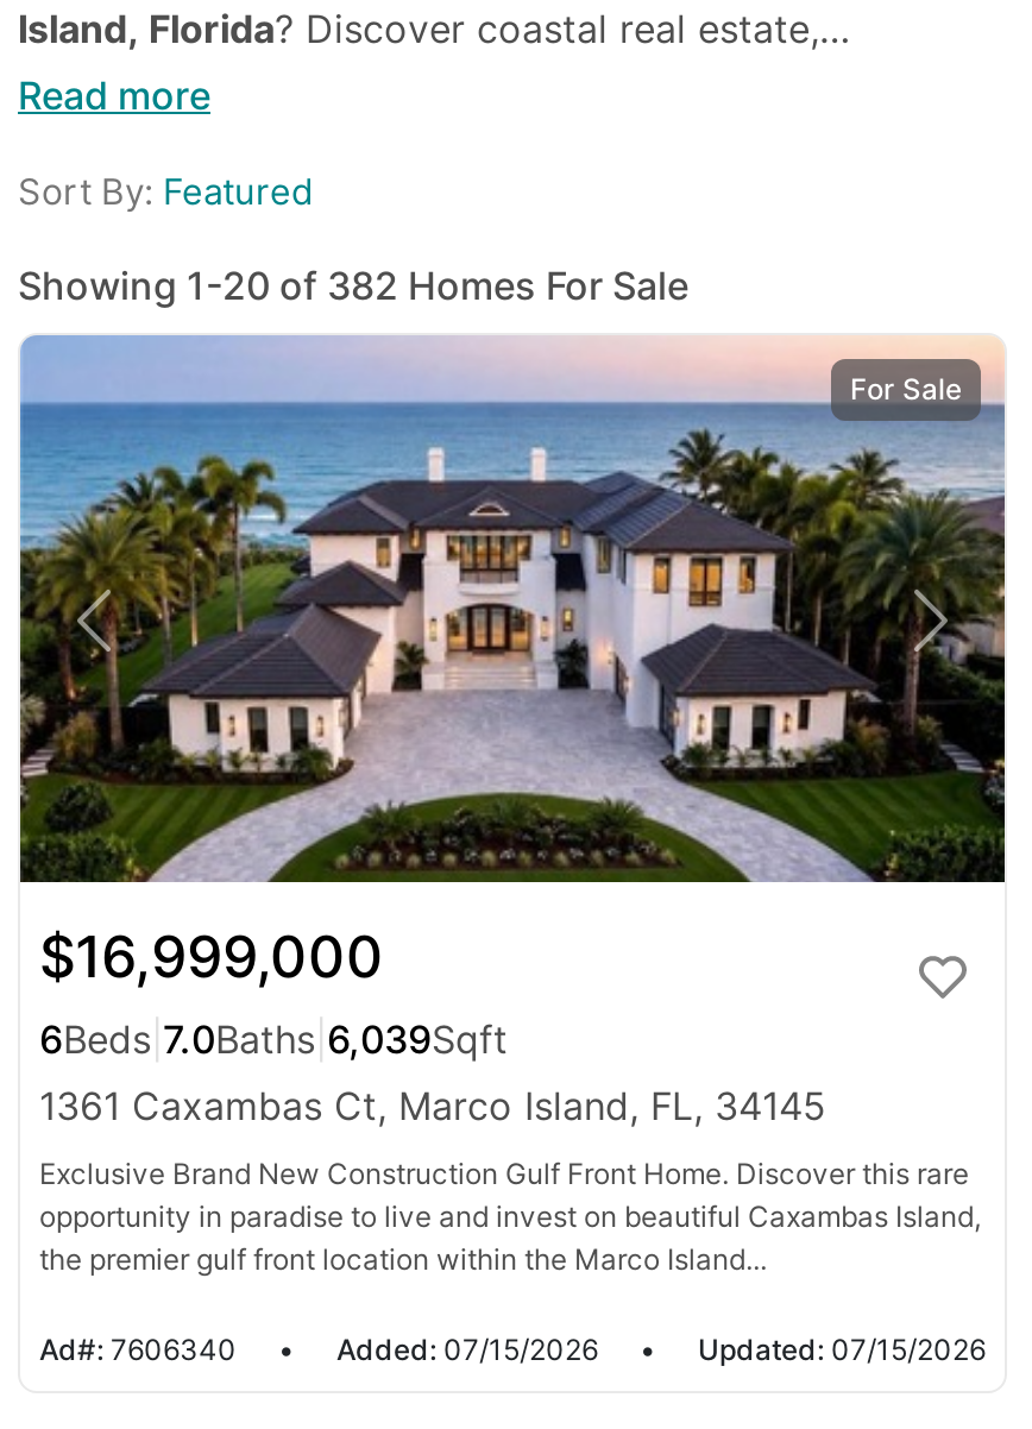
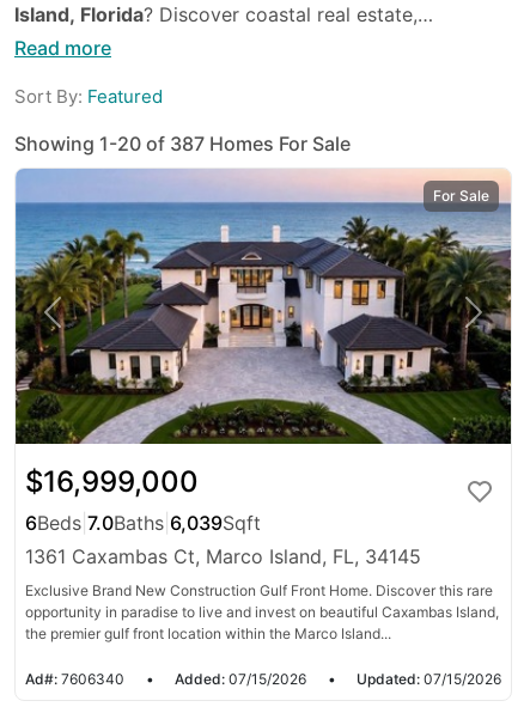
- Showing 1-20 of 382 Homes For Sale
+ Showing 1-20 of 387 Homes For Sale
